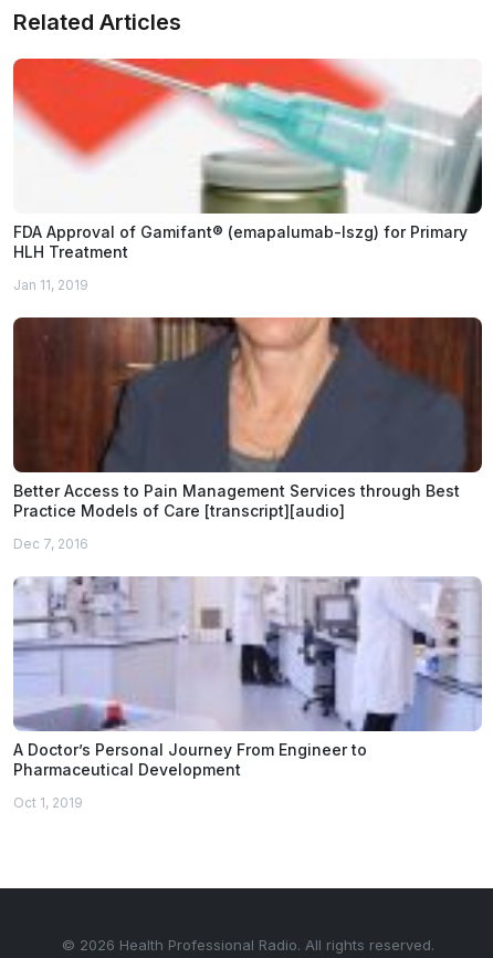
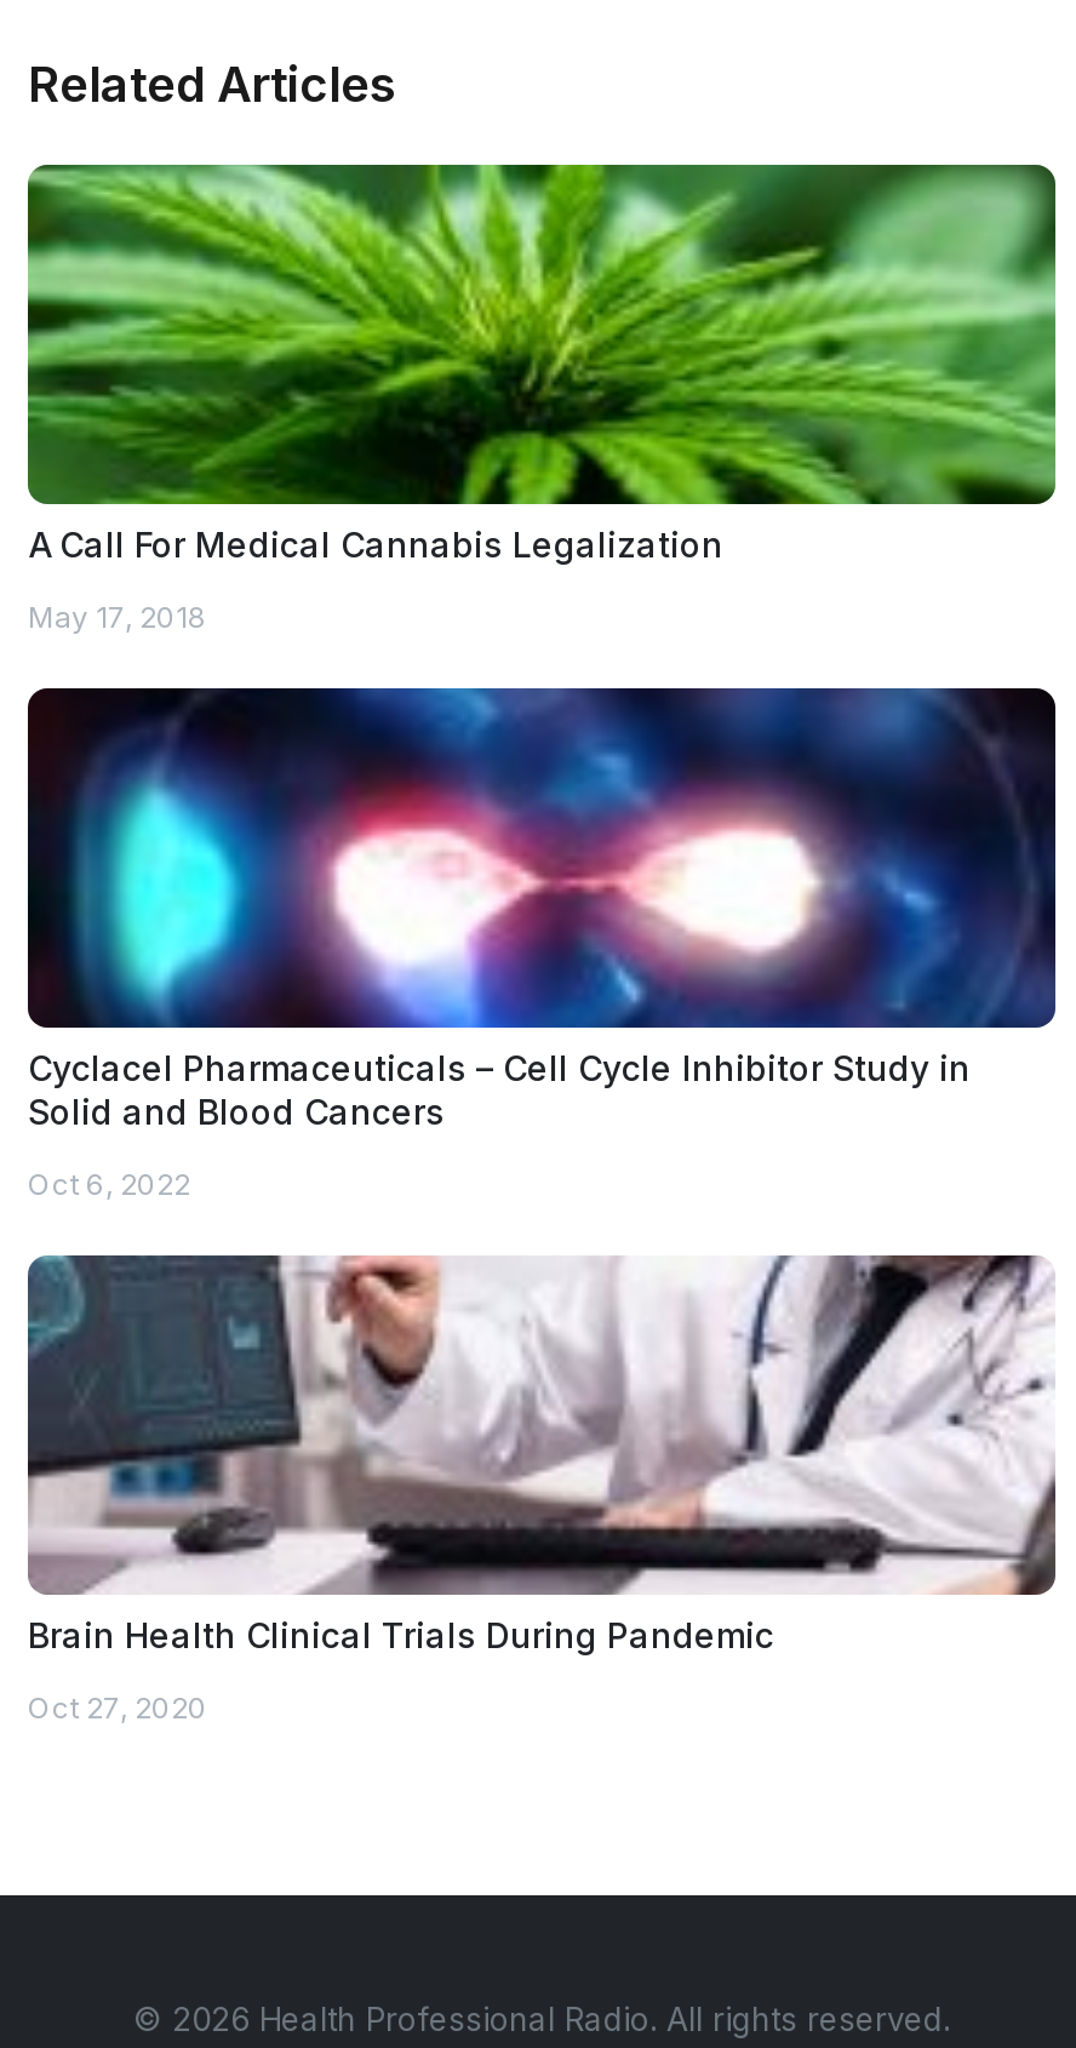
- [image]
+ [image]

- FDA Approval of Gamifant® (emapalumab-Iszg) for Primary
- HLH Treatment
+ A Call For Medical Cannabis Legalization

- Jan 11, 2019
+ May 17, 2018

- [image]
- Better Access to Pain Management Services through Best
- Practice Models of Care [transcript][audio]
+ [image]
+ Cyclacel Pharmaceuticals – Cell Cycle Inhibitor Study in
+ Solid and Blood Cancers

- Dec 7, 2016
+ Oct 6, 2022

- [image]
- A Doctor’s Personal Journey From Engineer to
- Pharmaceutical Development
+ [image]
+ Brain Health Clinical Trials During Pandemic

- Oct 1, 2019
+ Oct 27, 2020
